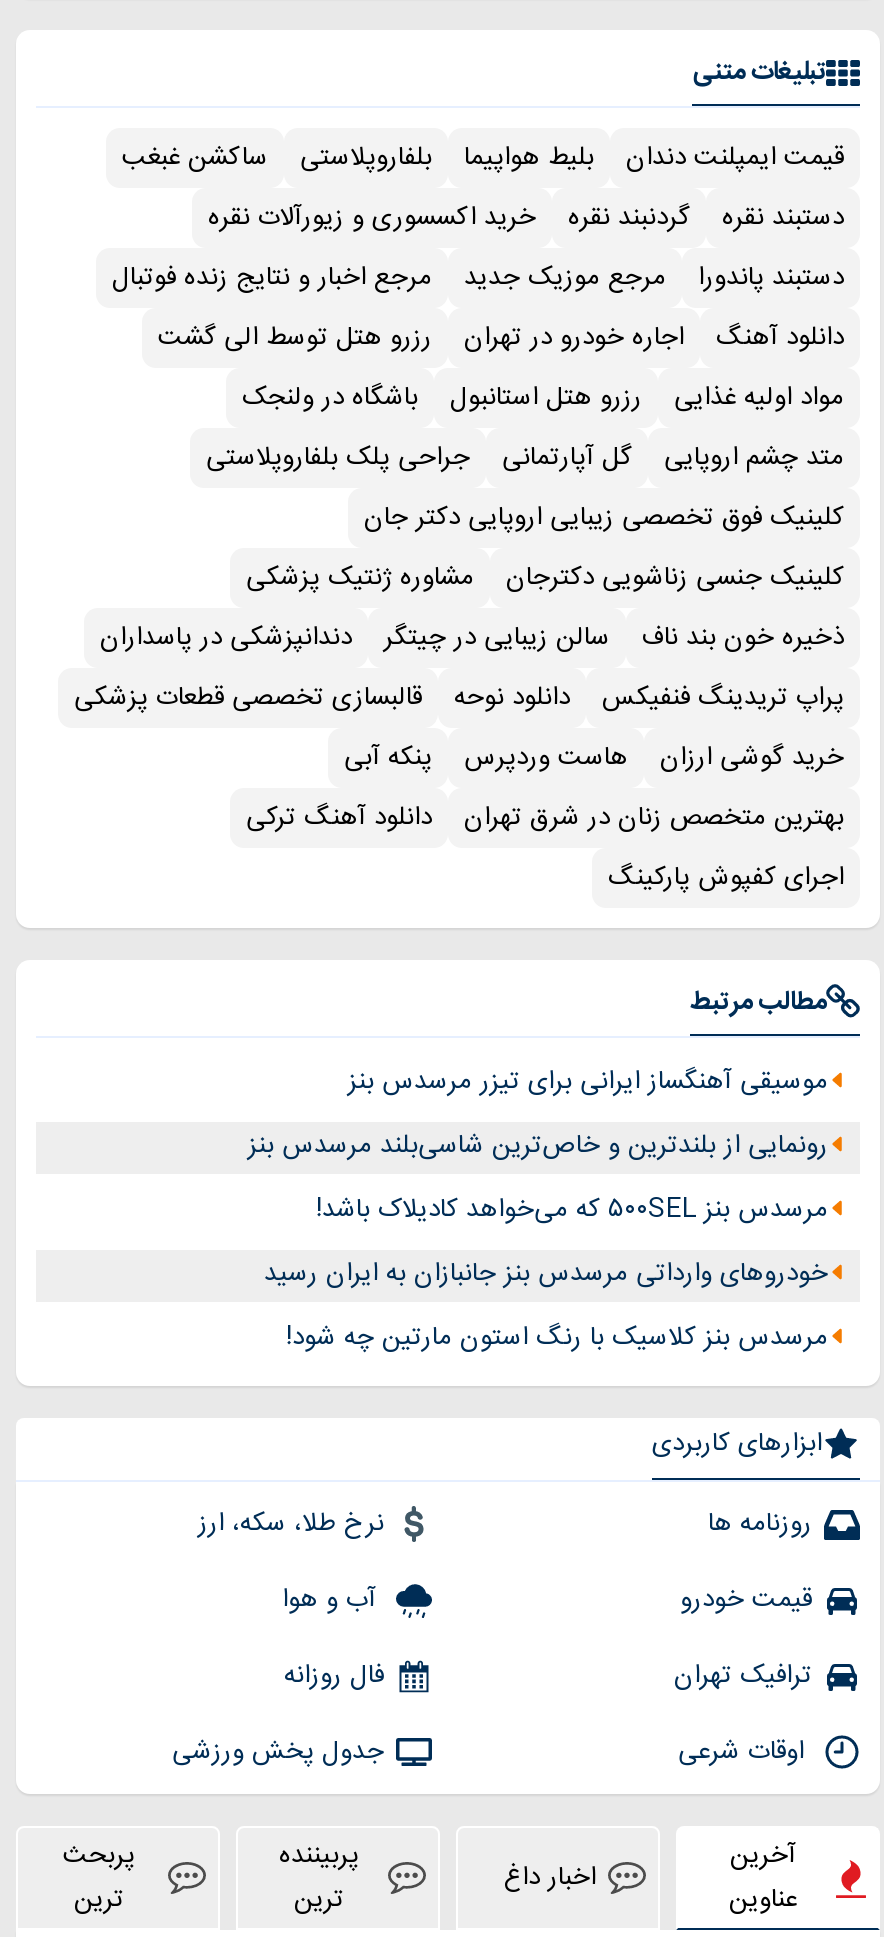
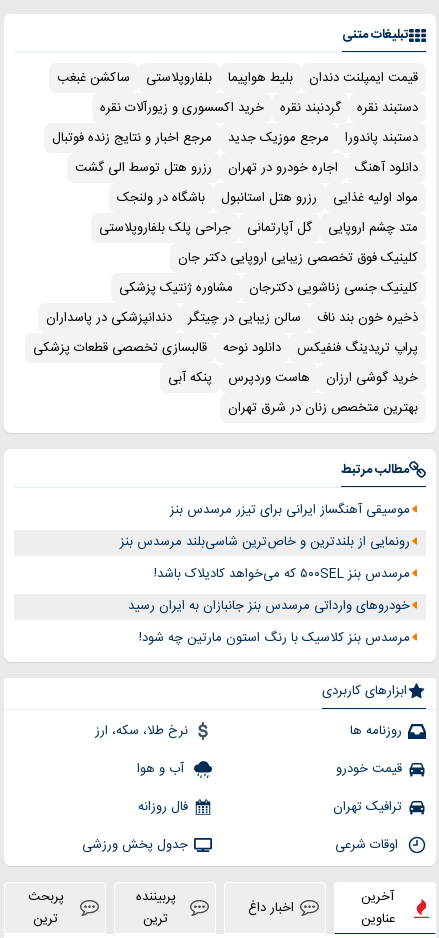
- دانلود آهنگ ترکی
- اجرای کفپوش پارکینگ
